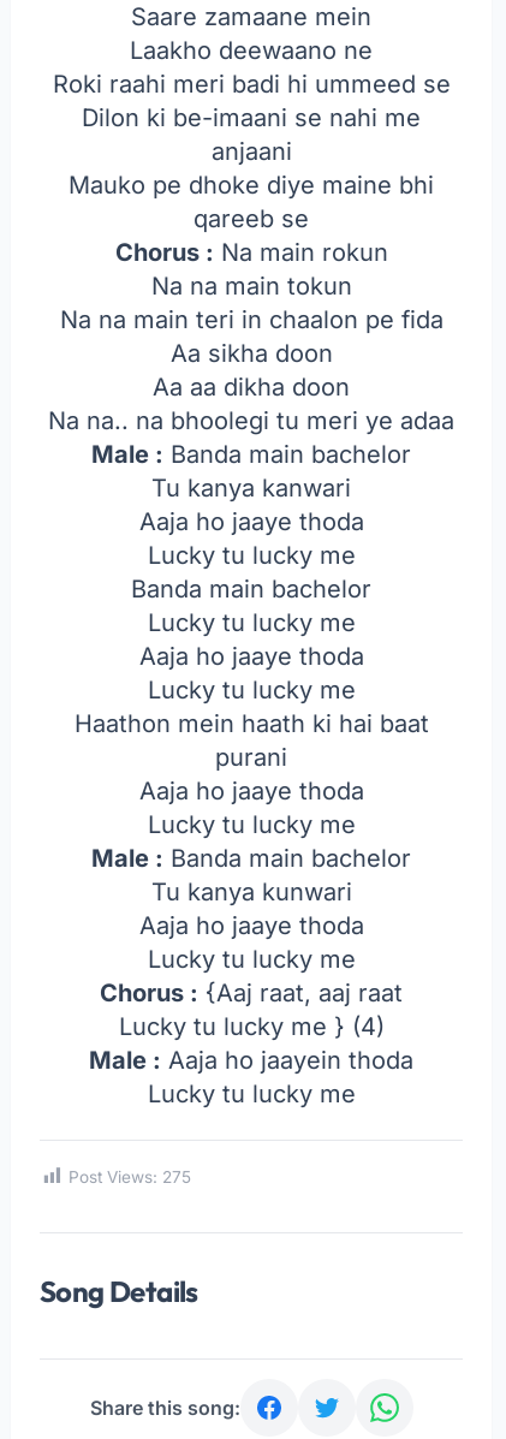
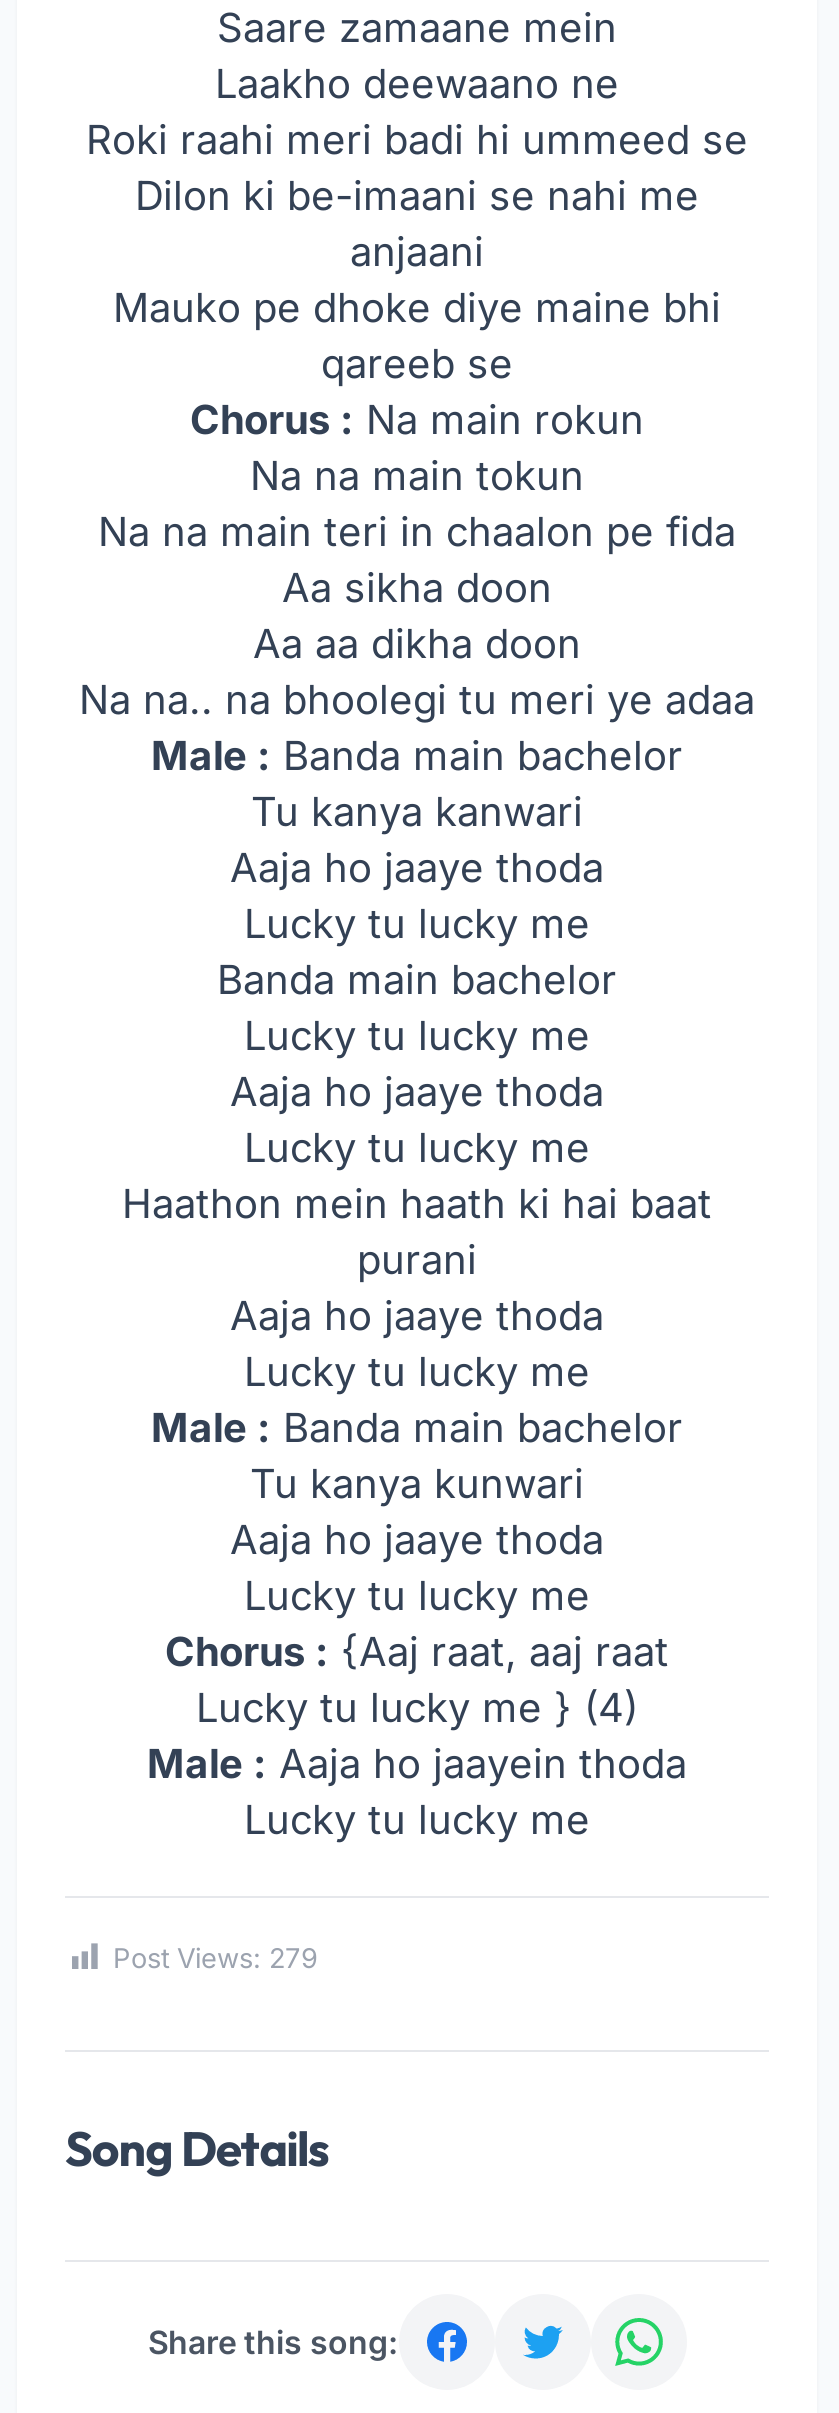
- Post Views: 275
+ Post Views: 279
